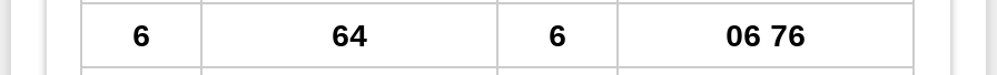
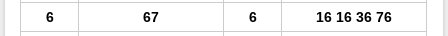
- 64
+ 67

- 06 76
+ 16 16 36 76
